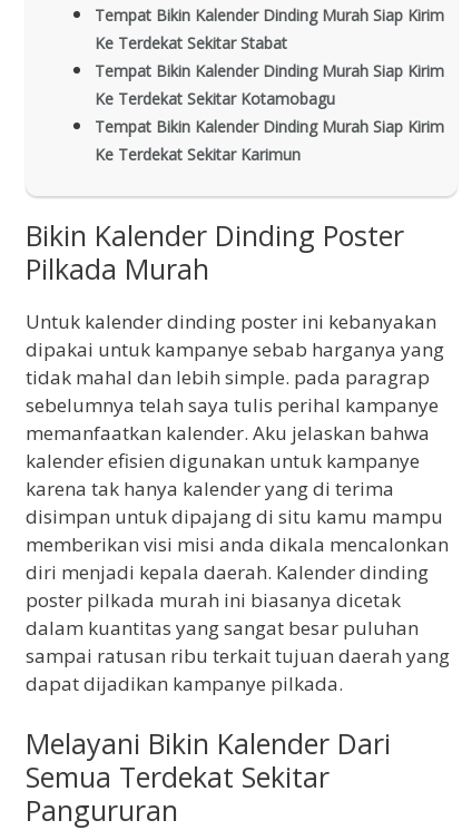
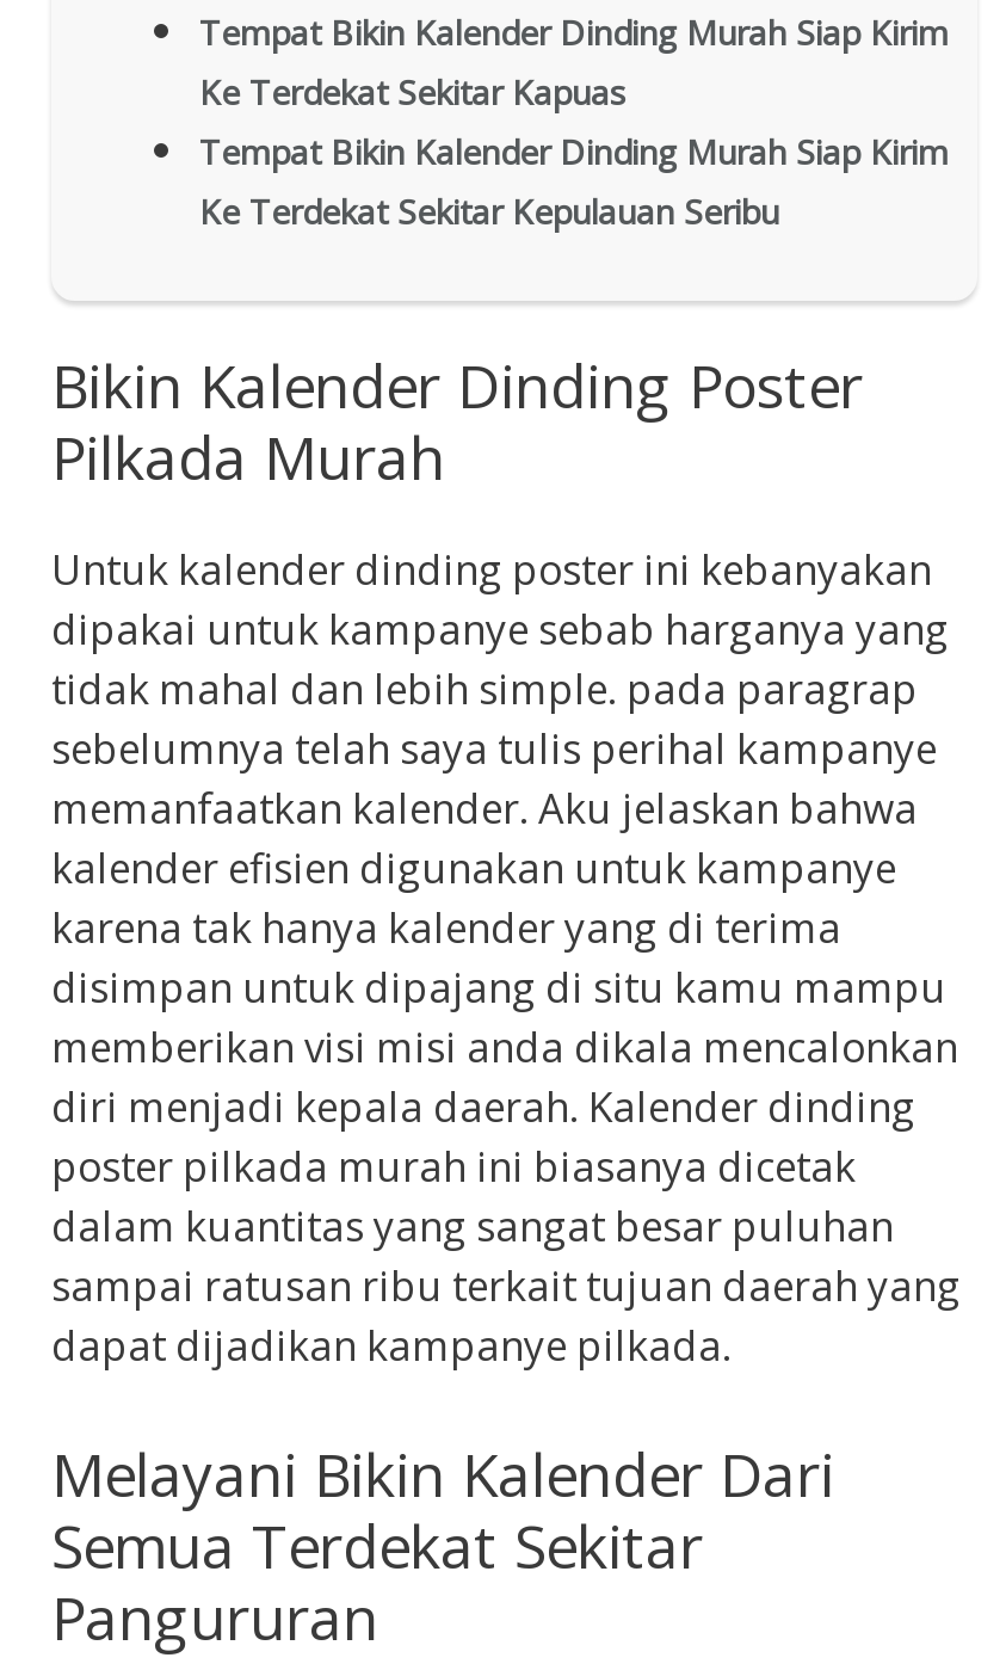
- Ke Terdekat Sekitar Stabat
+ Ke Terdekat Sekitar Kapuas

- Ke Terdekat Sekitar Kotamobagu
- Tempat Bikin Kalender Dinding Murah Siap Kirim
- Ke Terdekat Sekitar Karimun
+ Ke Terdekat Sekitar Kepulauan Seribu
